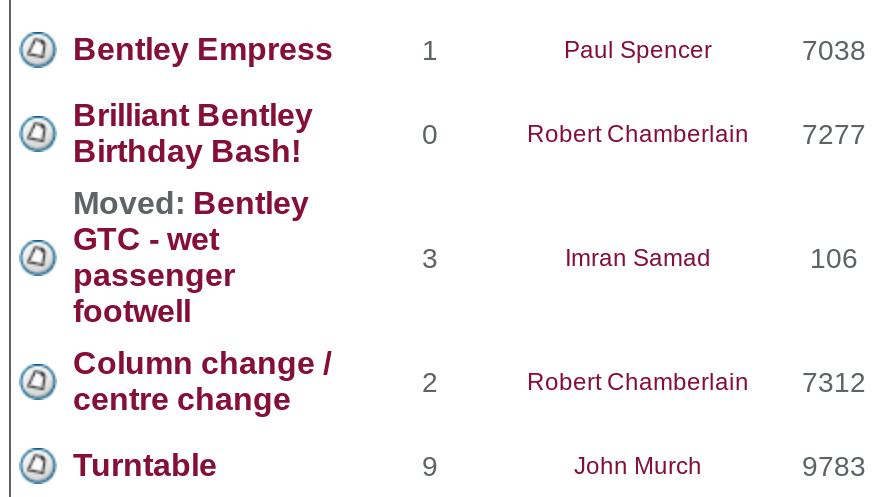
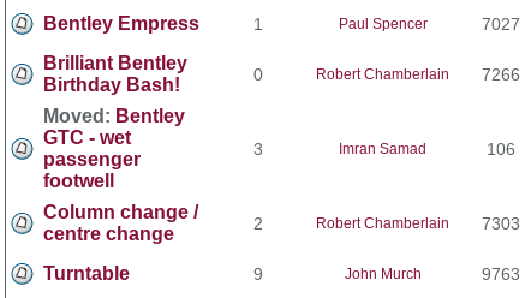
- 7038
+ 7027

- Robert Chamberlain 7277
+ Robert Chamberlain 7266

- Robert Chamberlain 7312
+ Robert Chamberlain 7303

- 9783
+ 9763
